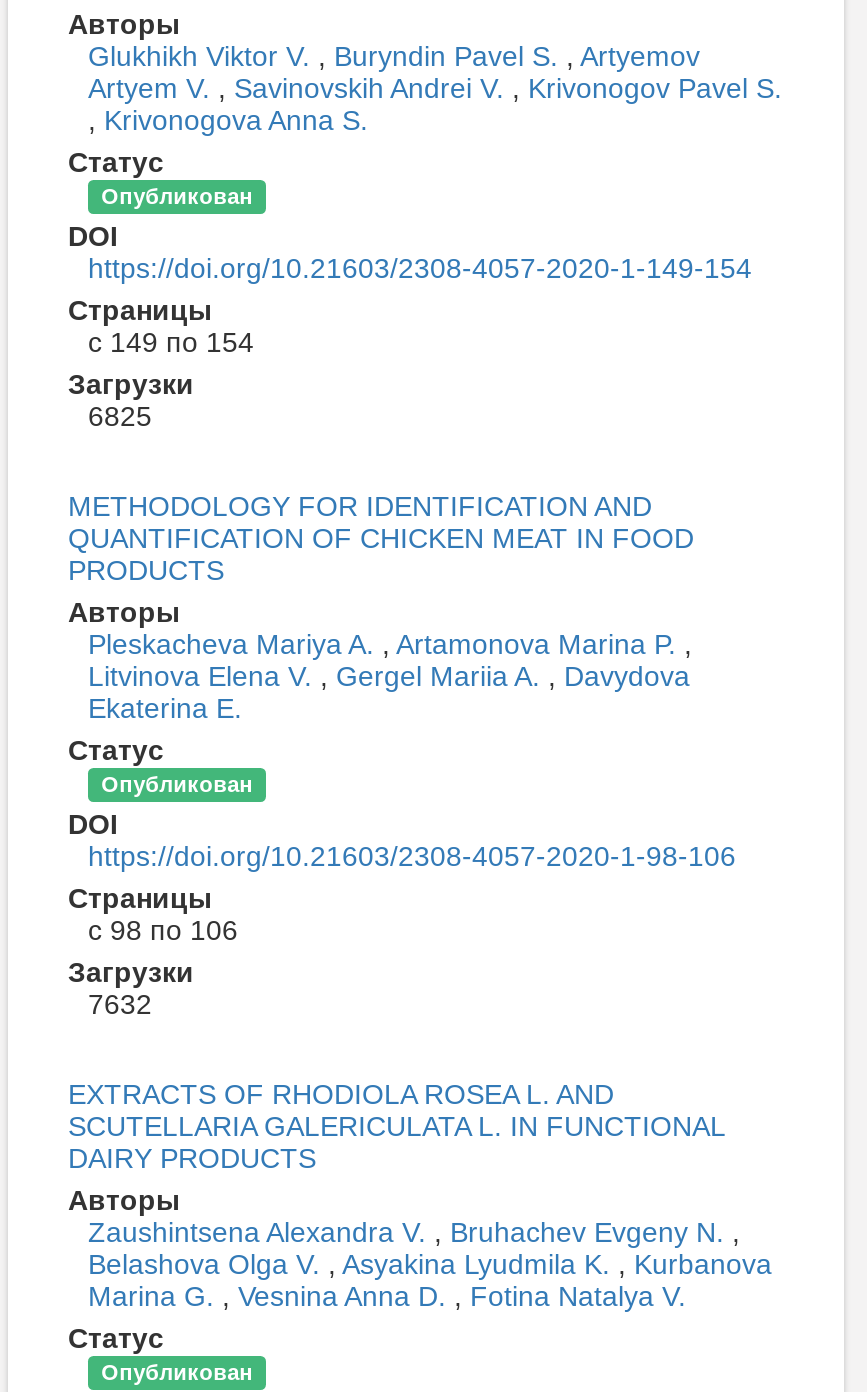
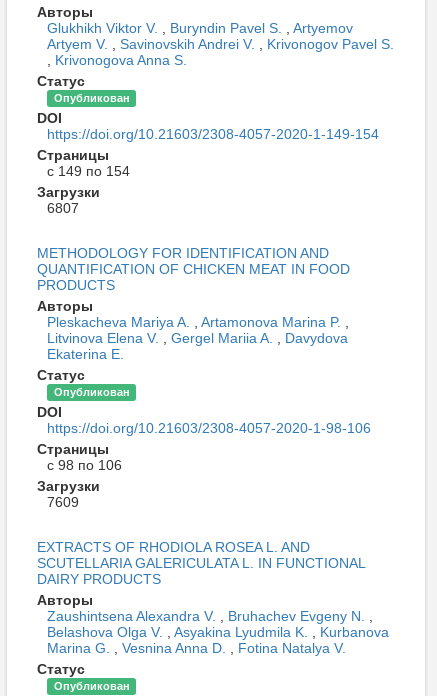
- 6825
+ 6807

- 7632
+ 7609
